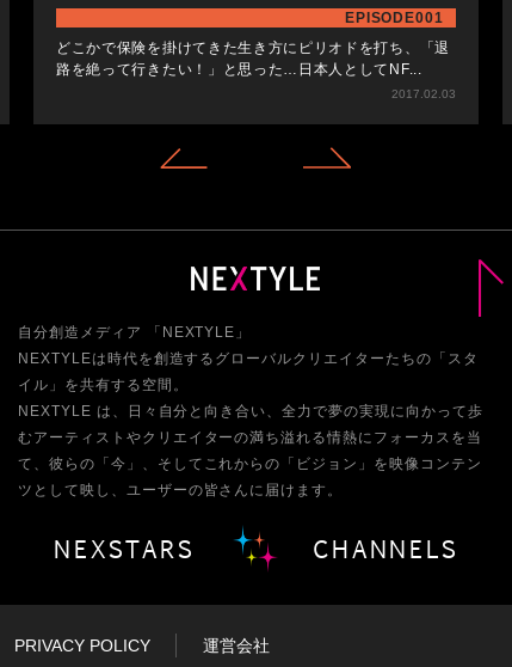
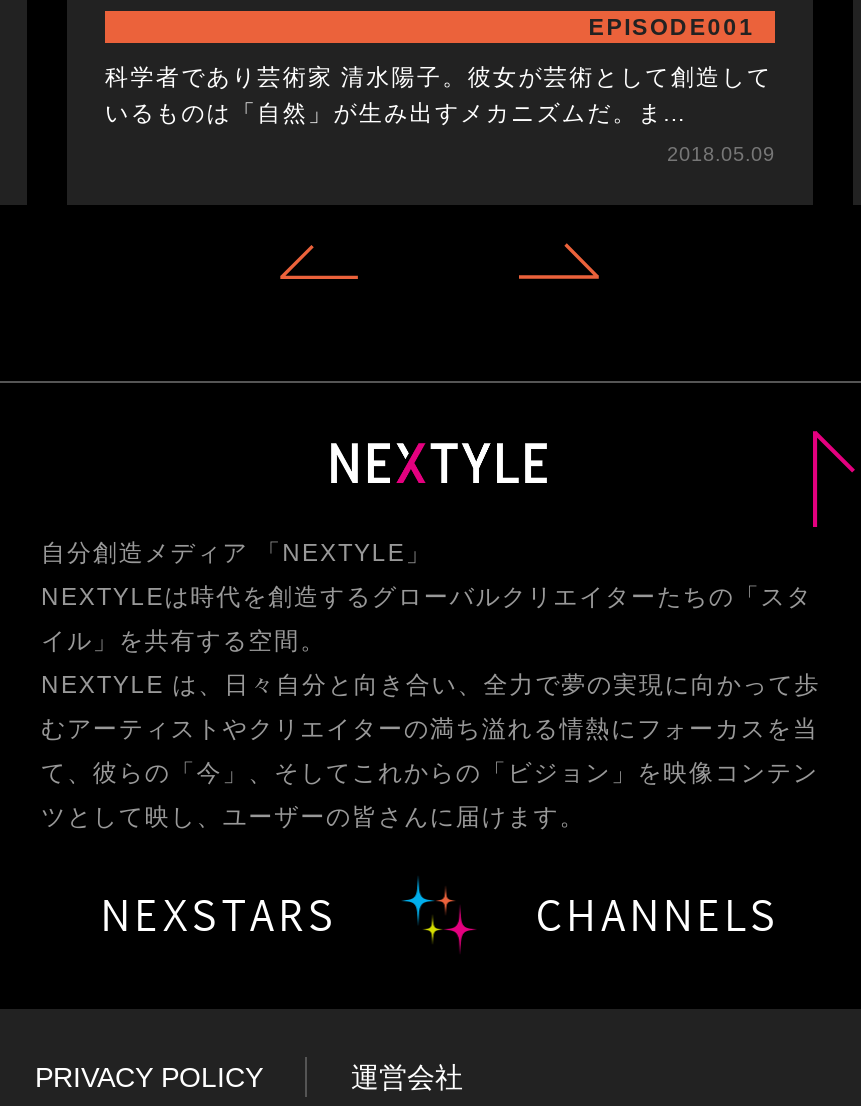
- どこかで保険を掛けてきた生き方にピリオドを打ち、「退
+ 科学者であり芸術家 清水陽子。彼女が芸術として創造して

- 路を絶って行きたい！」と思った…日本人としてNF...
+ いるものは「自然」が生み出すメカニズムだ。ま...

- 2017.02.03
+ 2018.05.09
